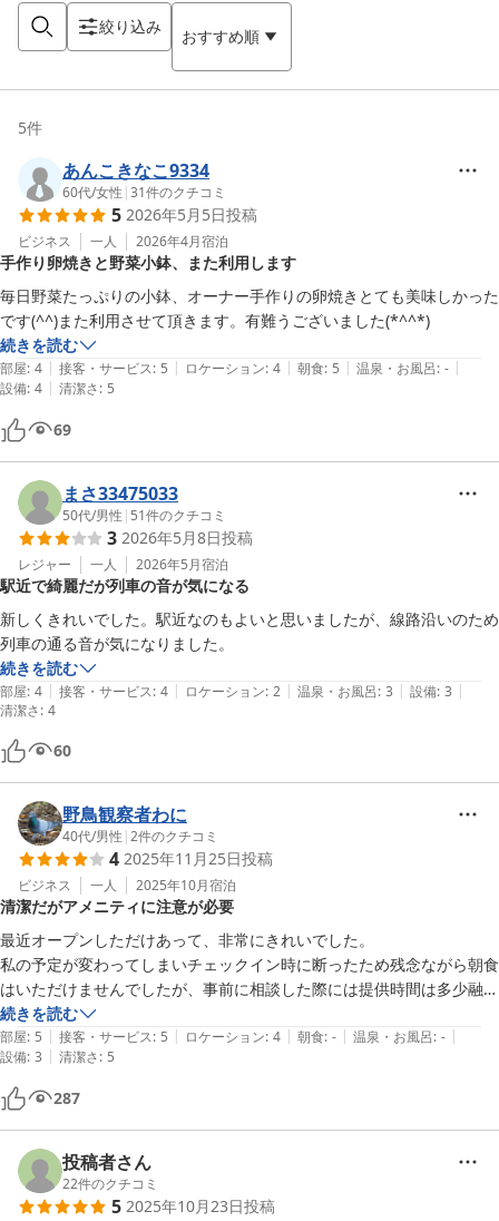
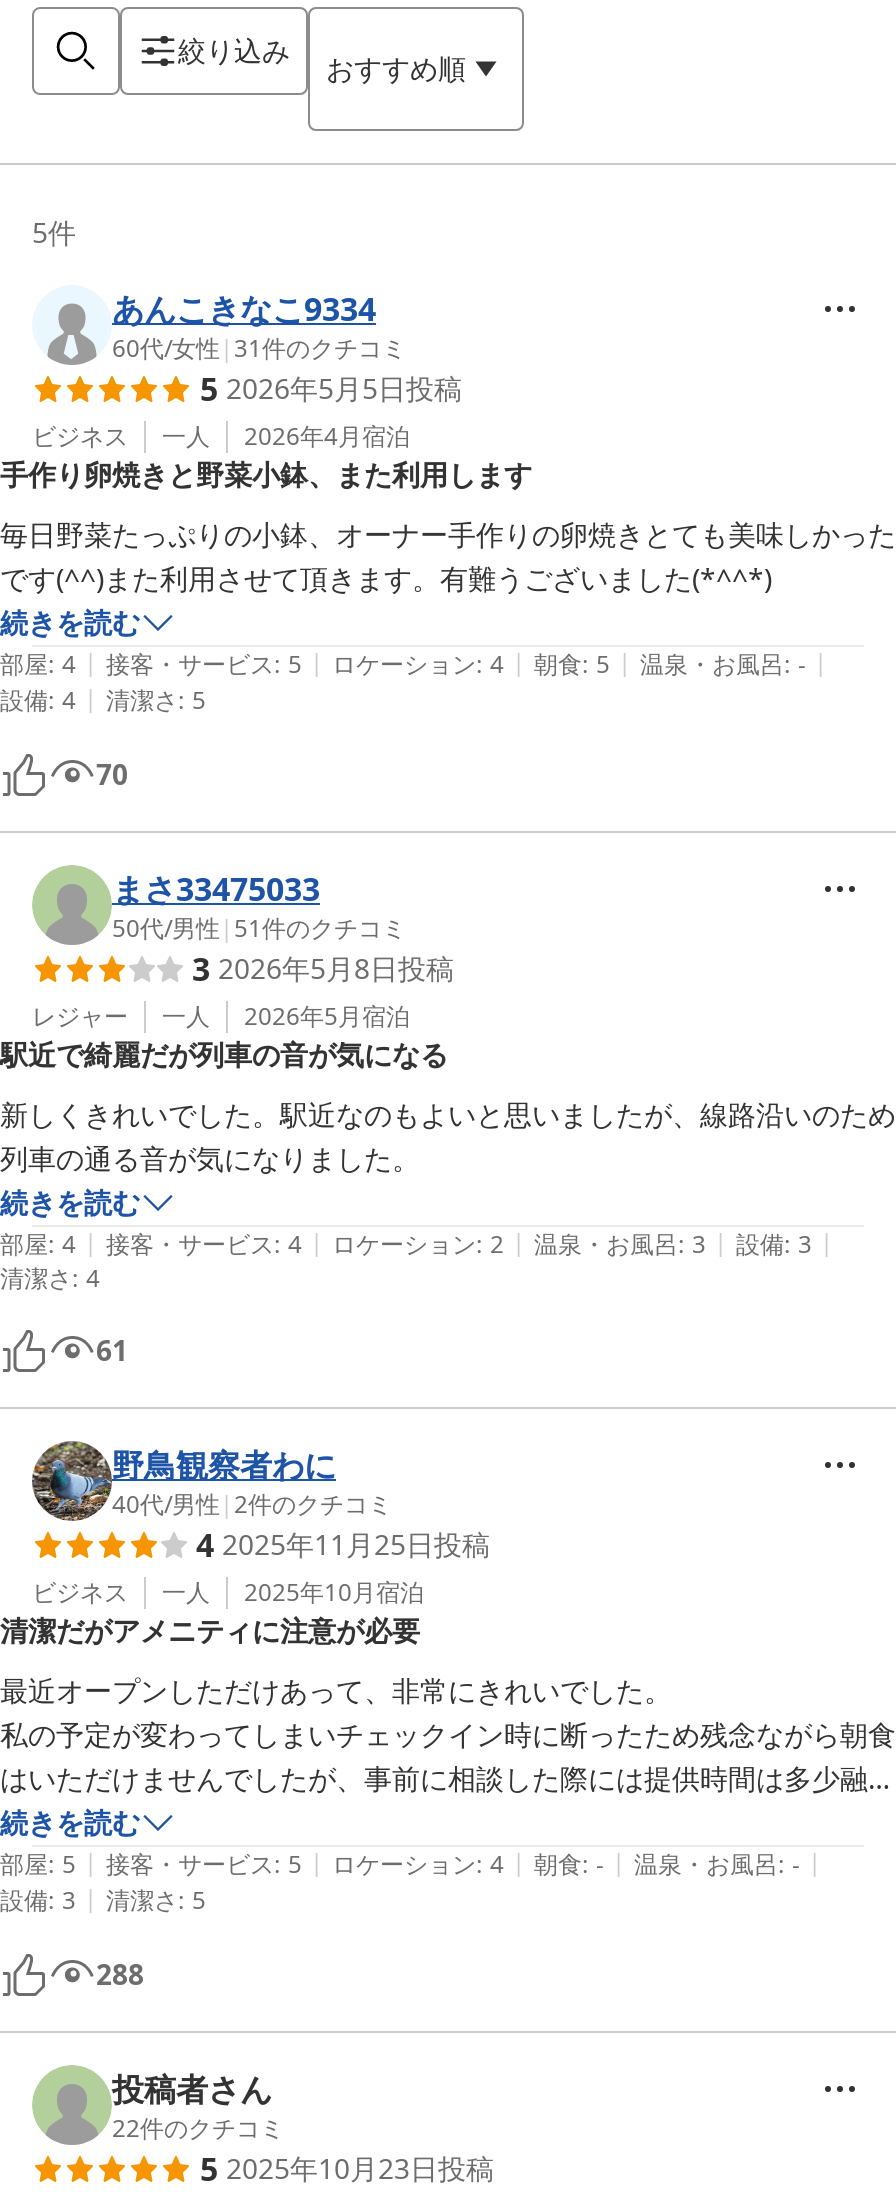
- 69
+ 70

- 60
+ 61

- 287
+ 288
